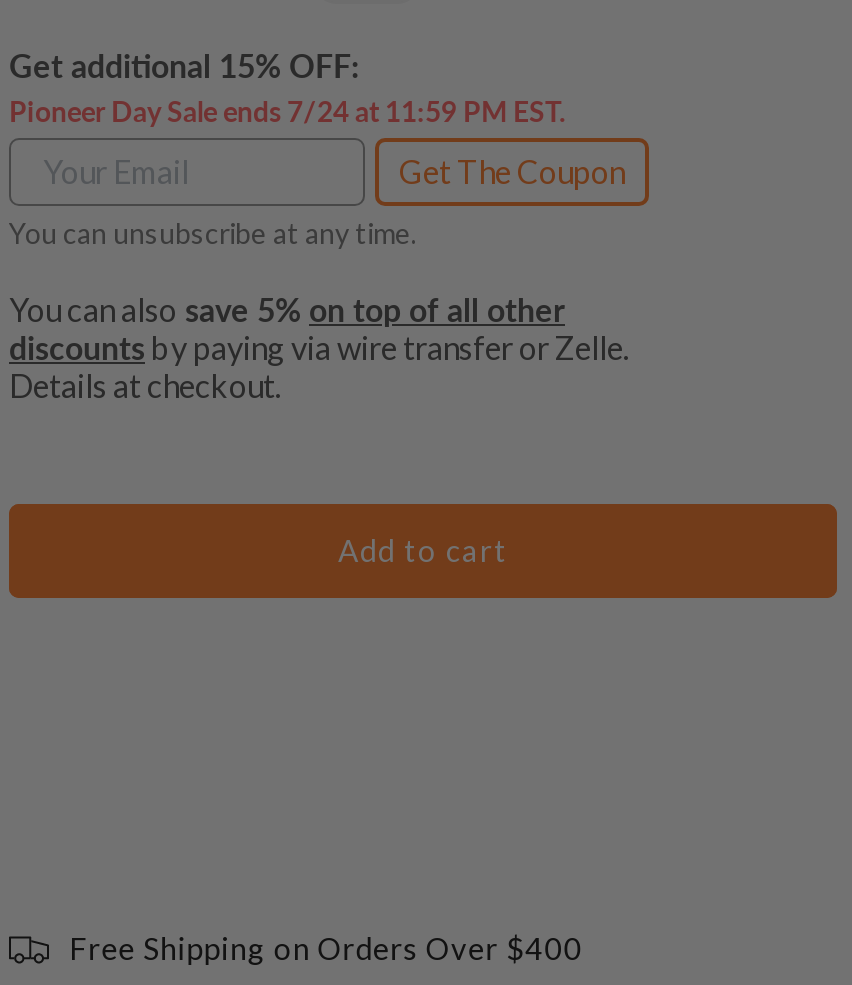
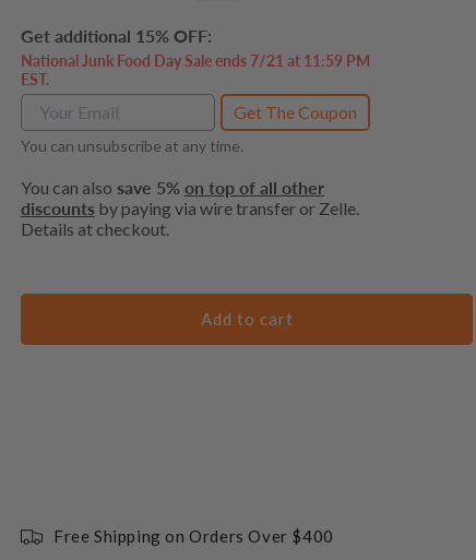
- Pioneer Day Sale ends 7/24 at 11:59 PM EST.
+ National Junk Food Day Sale ends 7/21 at 11:59 PM
+ EST.
